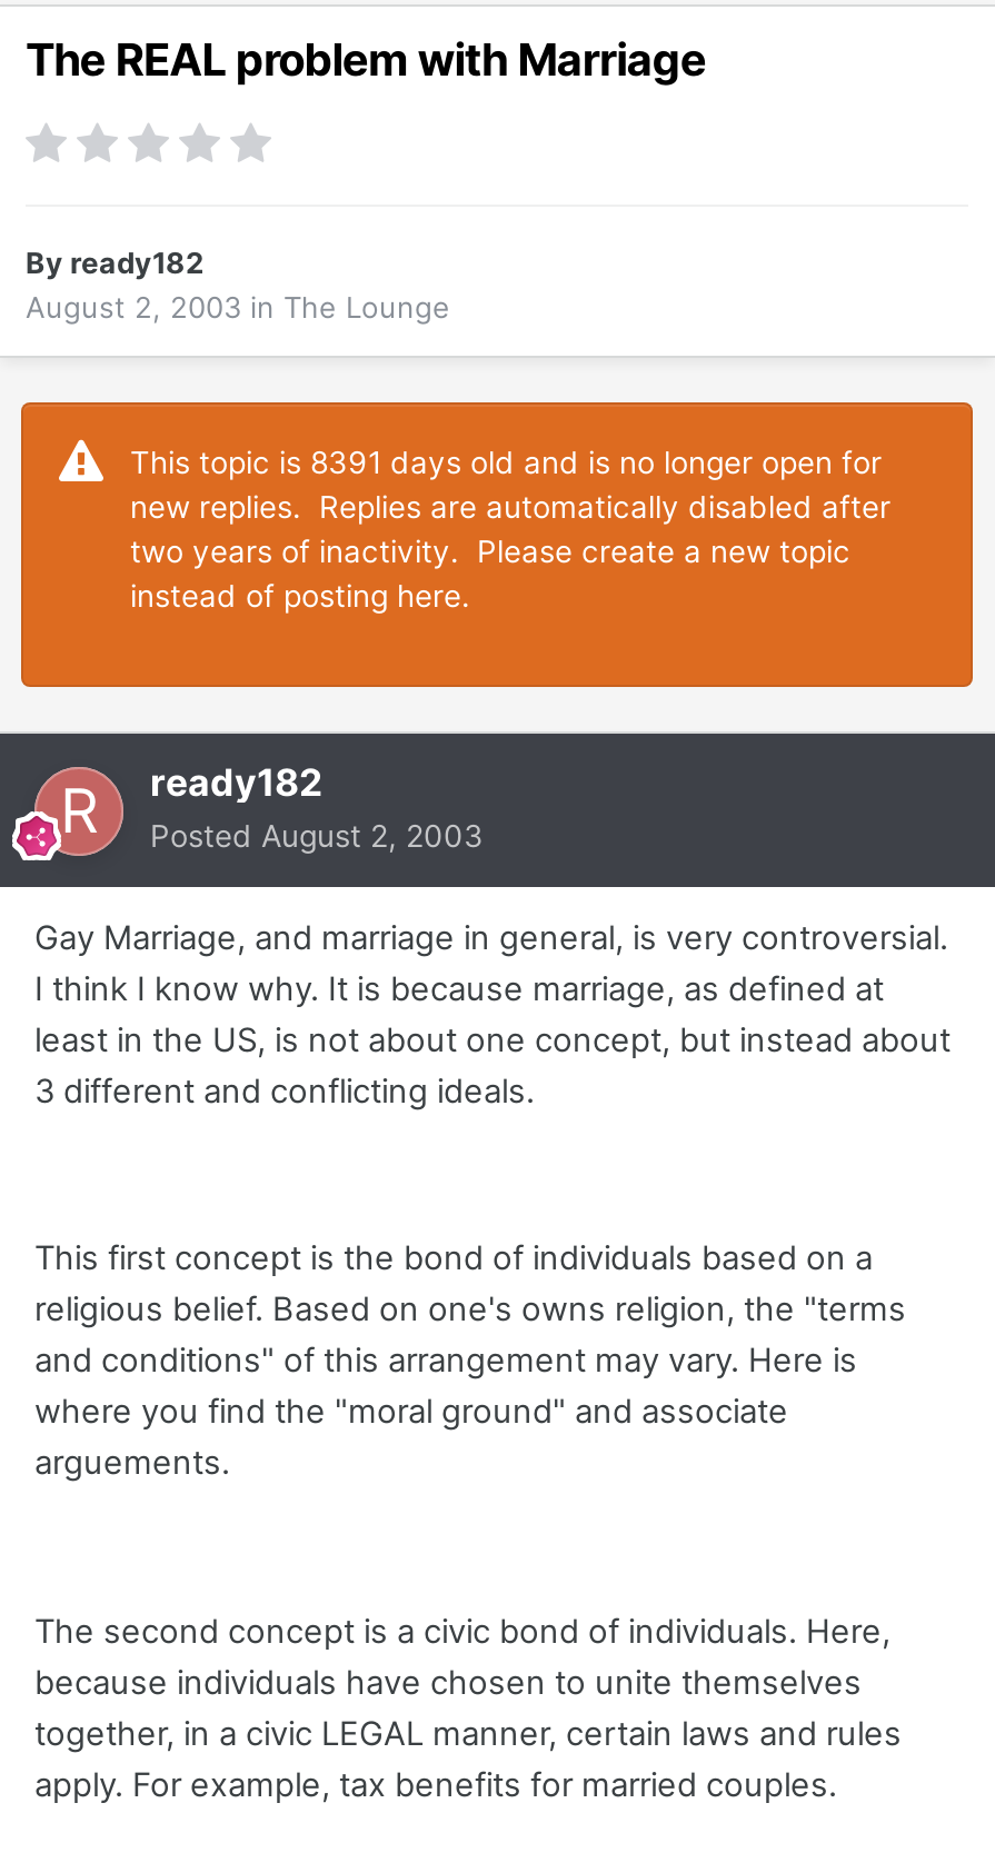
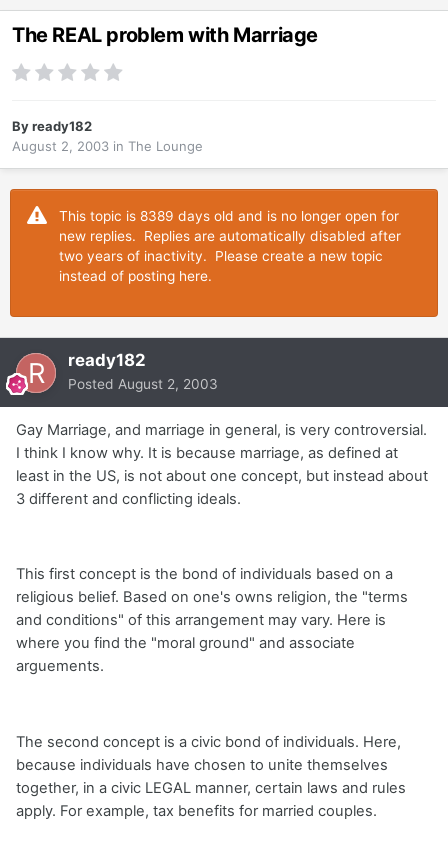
- This topic is 8391 days old and is no longer open for
+ This topic is 8389 days old and is no longer open for
